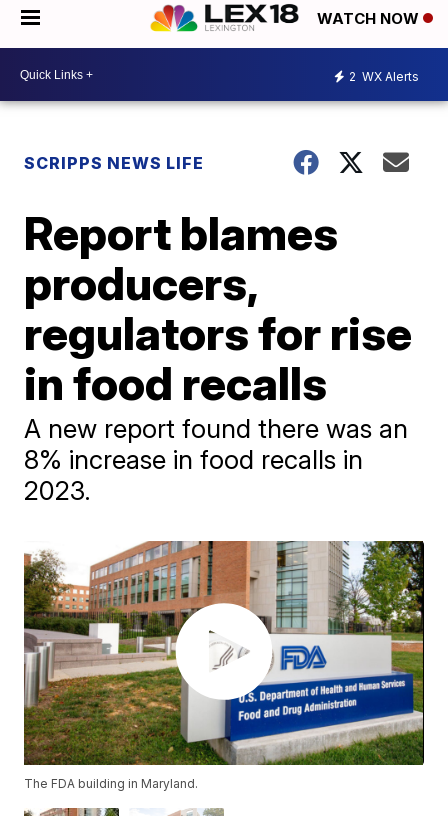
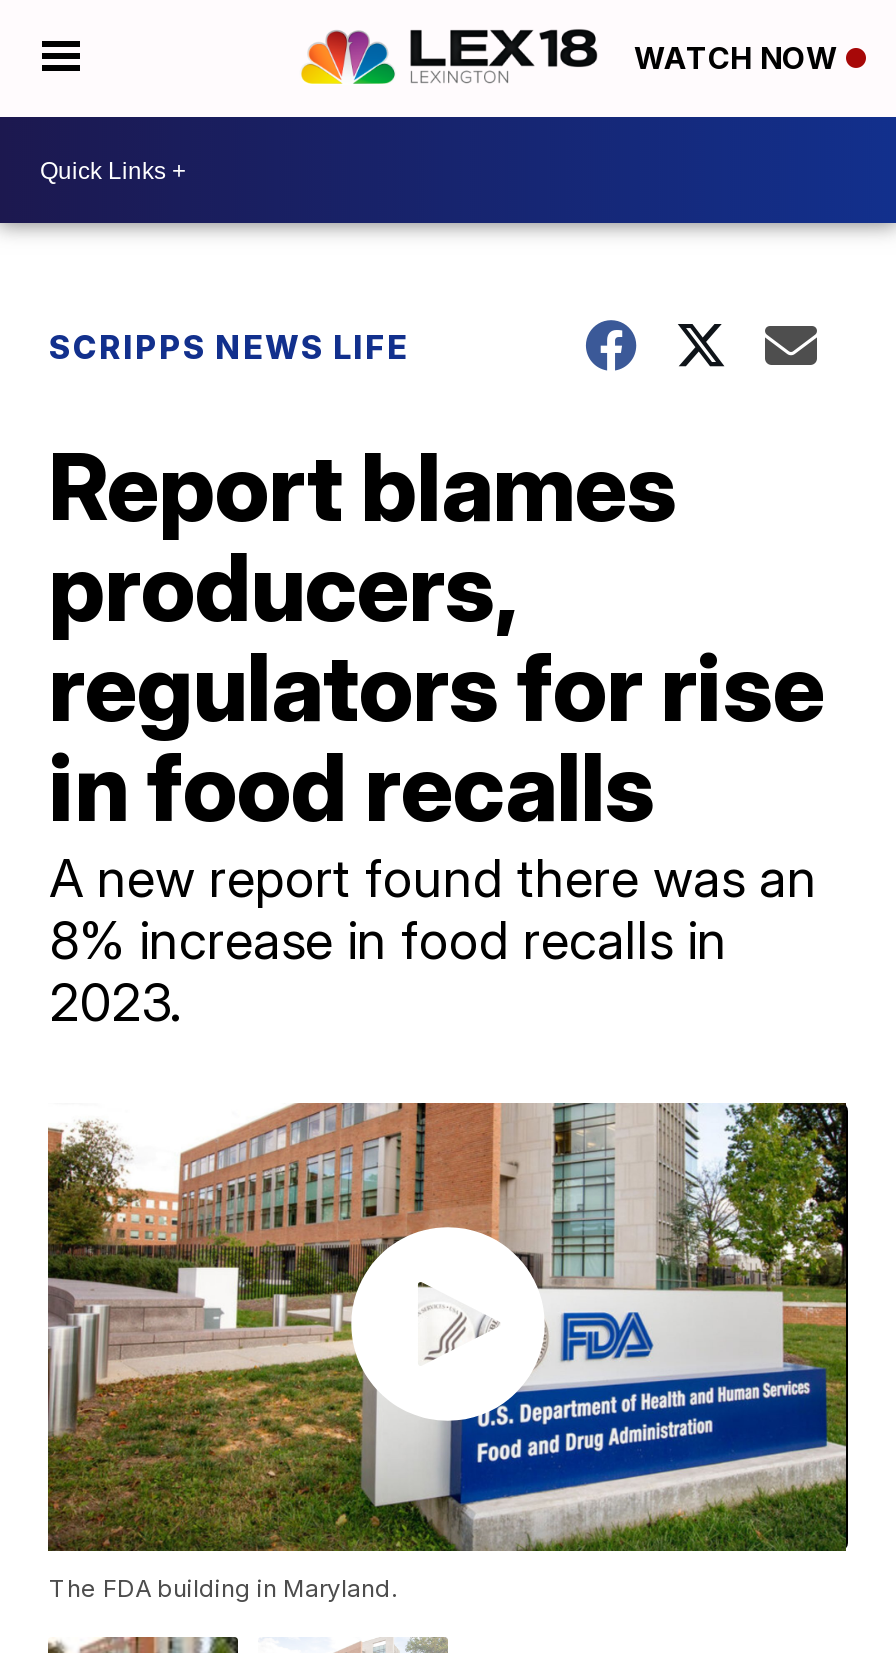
- 2 WX Alerts
